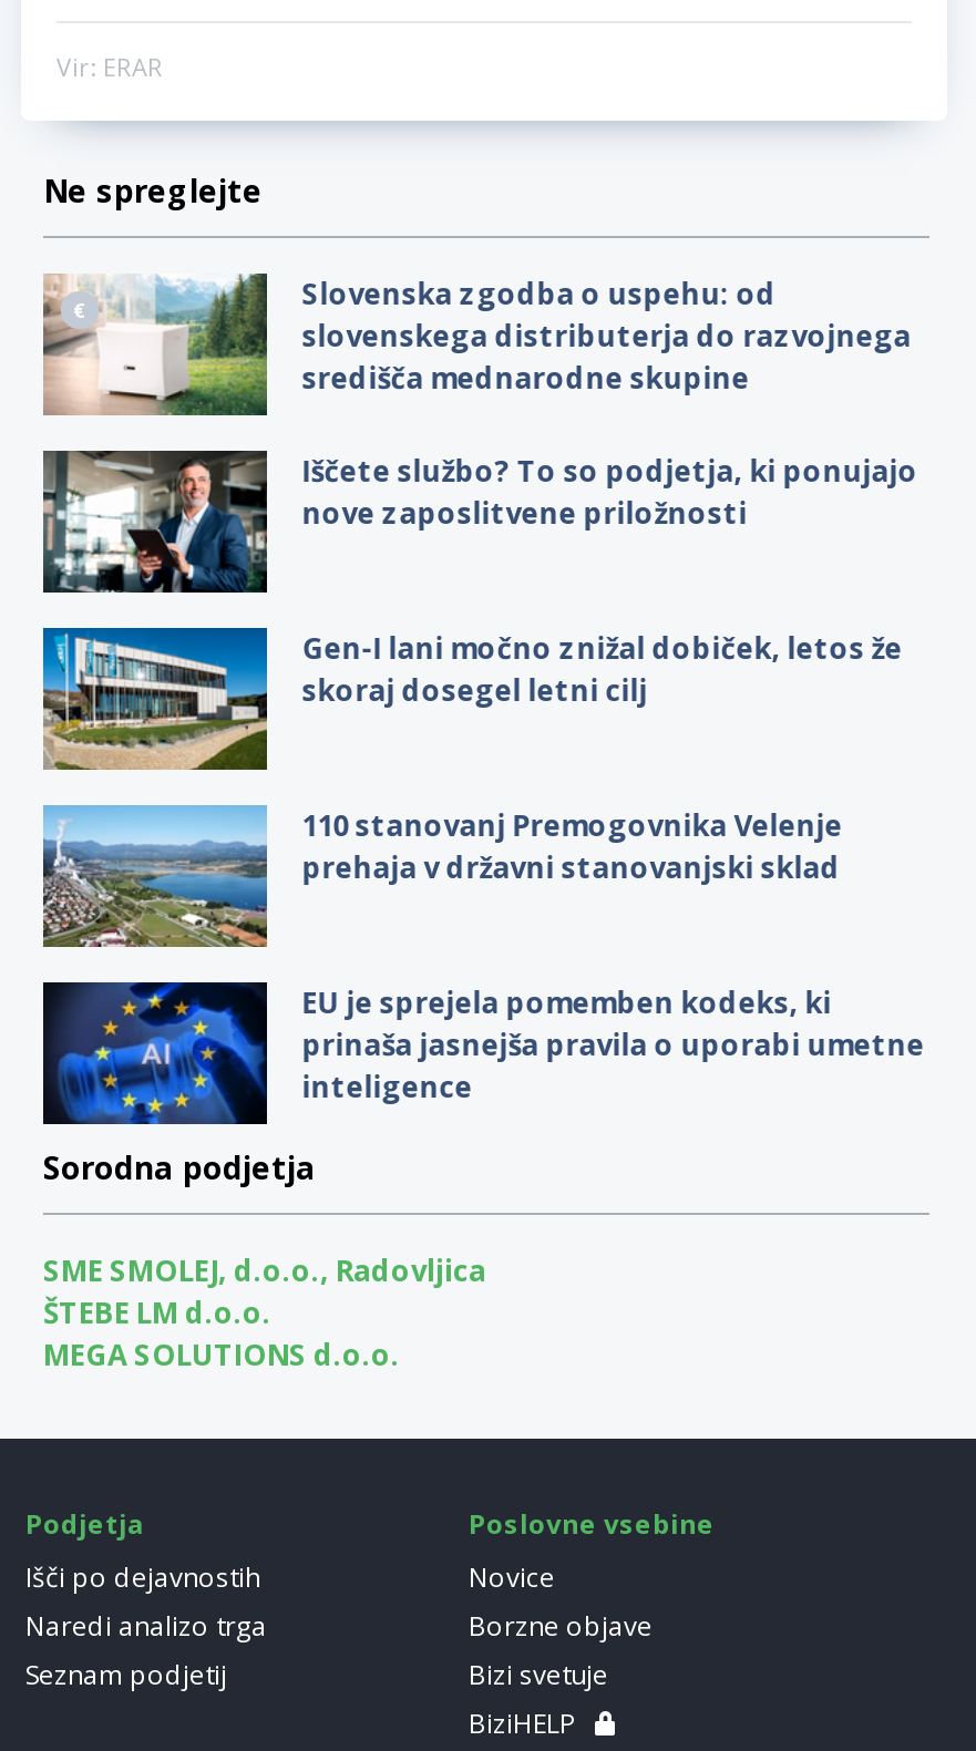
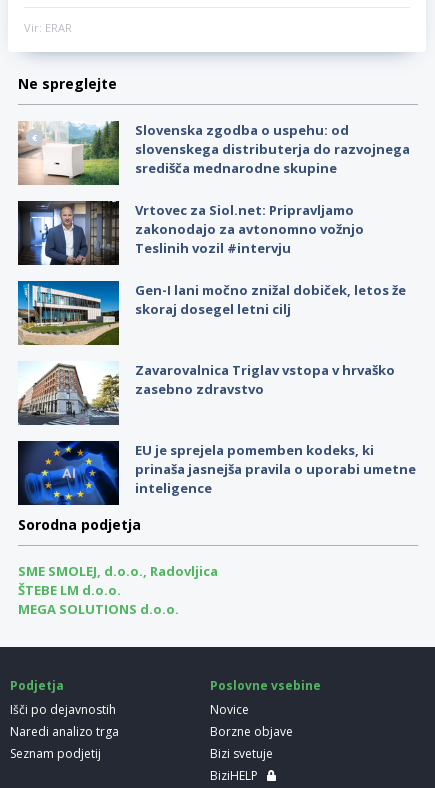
- [image]
- Iščete službo? To so podjetja, ki ponujajo
- nove zaposlitvene priložnosti
+ [image]
+ Vrtovec za Siol.net: Pripravljamo
+ zakonodajo za avtonomno vožnjo
+ Teslinih vozil #intervju

- [image]
- 110 stanovanj Premogovnika Velenje
- prehaja v državni stanovanjski sklad
+ [image]
+ Zavarovalnica Triglav vstopa v hrvaško
+ zasebno zdravstvo
